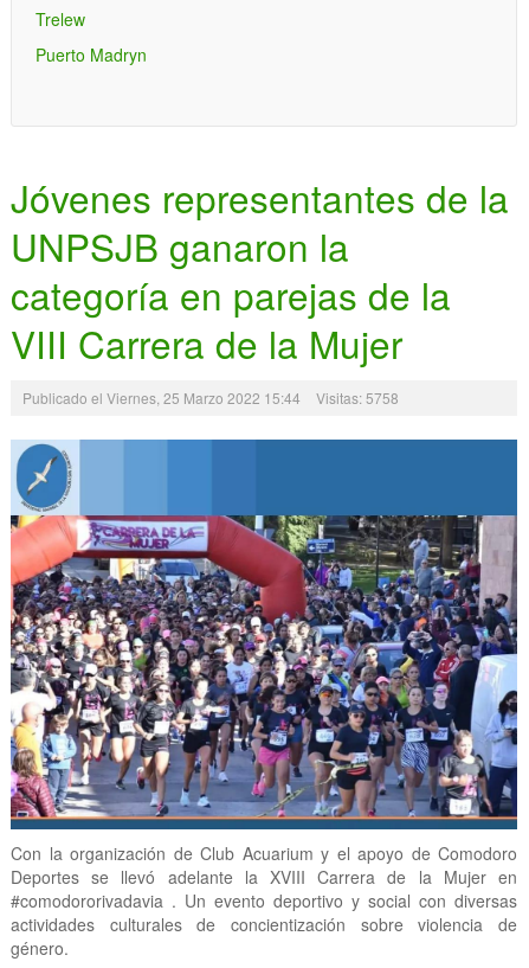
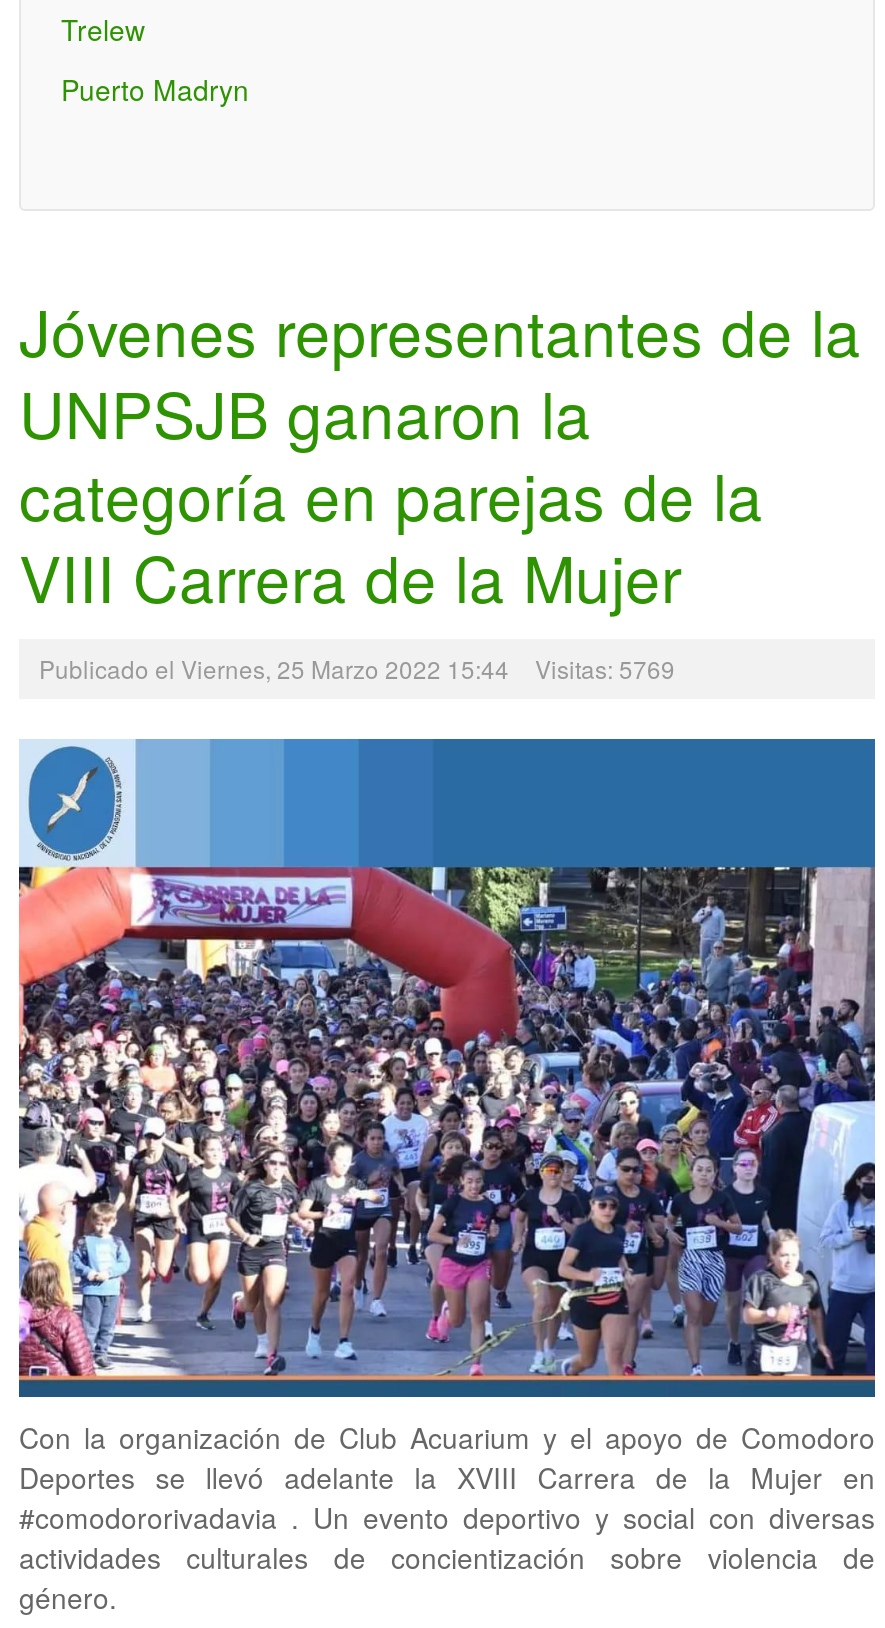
- Publicado el Viernes, 25 Marzo 2022 15:44 Visitas: 5758
+ Publicado el Viernes, 25 Marzo 2022 15:44 Visitas: 5769
